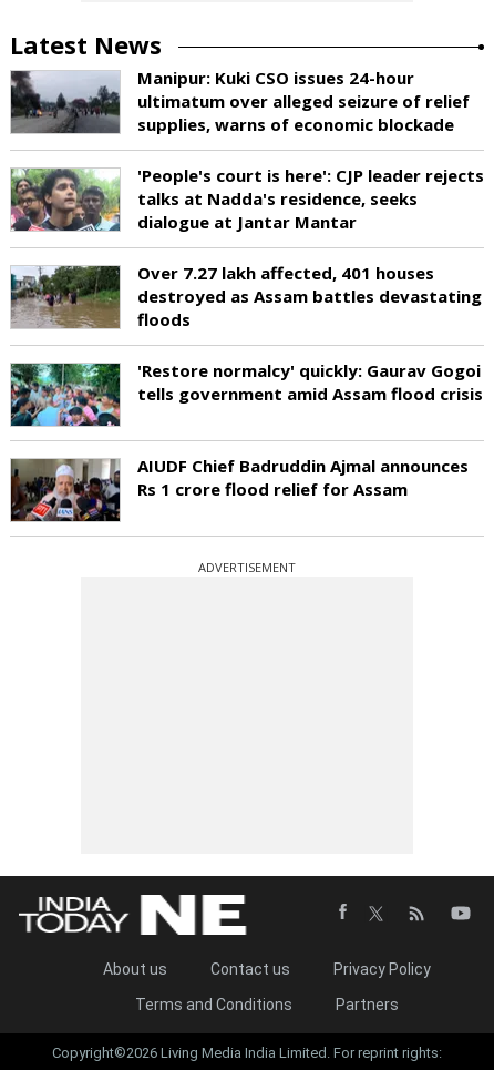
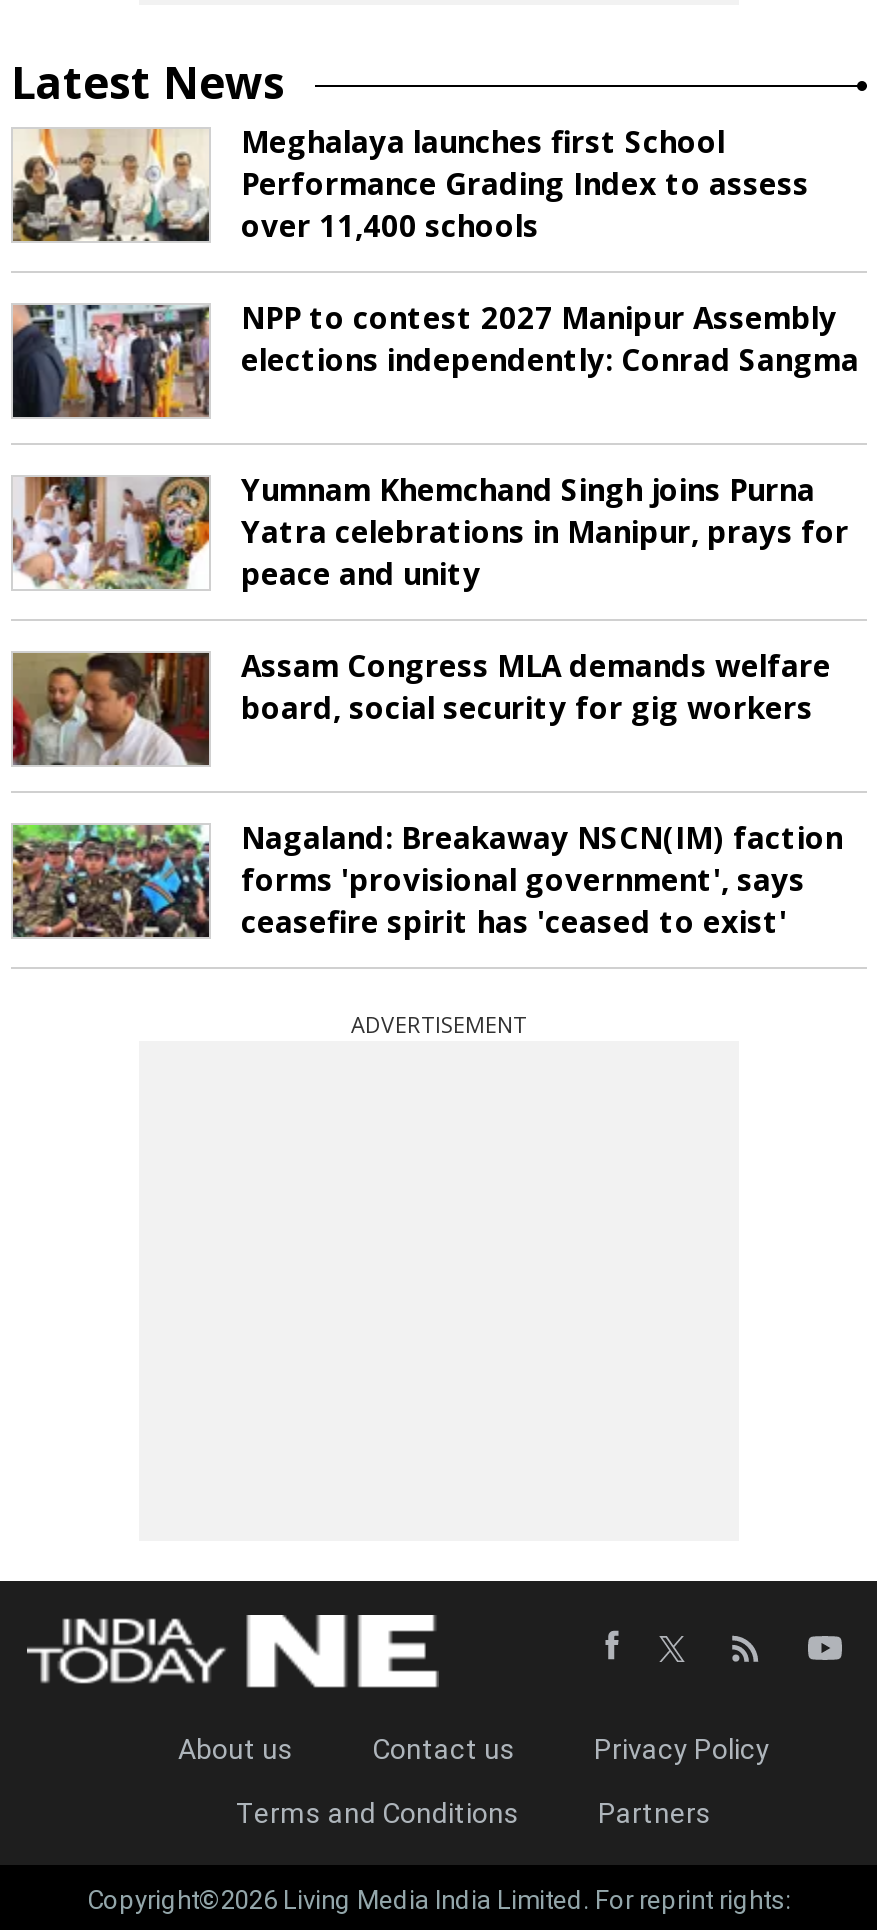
- [image]
- Manipur: Kuki CSO issues 24-hour
- ultimatum over alleged seizure of relief
- supplies, warns of economic blockade
+ [image]
+ Meghalaya launches first School
+ Performance Grading Index to assess
+ over 11,400 schools

- [image]
- 'People's court is here': CJP leader rejects
- talks at Nadda's residence, seeks
- dialogue at Jantar Mantar
+ [image]
+ NPP to contest 2027 Manipur Assembly
+ elections independently: Conrad Sangma

- [image]
- Over 7.27 lakh affected, 401 houses
- destroyed as Assam battles devastating
- floods
+ [image]
+ Yumnam Khemchand Singh joins Purna
+ Yatra celebrations in Manipur, prays for
+ peace and unity

- [image]
- 'Restore normalcy' quickly: Gaurav Gogoi
- tells government amid Assam flood crisis
+ [image]
+ Assam Congress MLA demands welfare
+ board, social security for gig workers

- [image]
- AIUDF Chief Badruddin Ajmal announces
- Rs 1 crore flood relief for Assam
+ [image]
+ Nagaland: Breakaway NSCN(IM) faction
+ forms 'provisional government', says
+ ceasefire spirit has 'ceased to exist'
